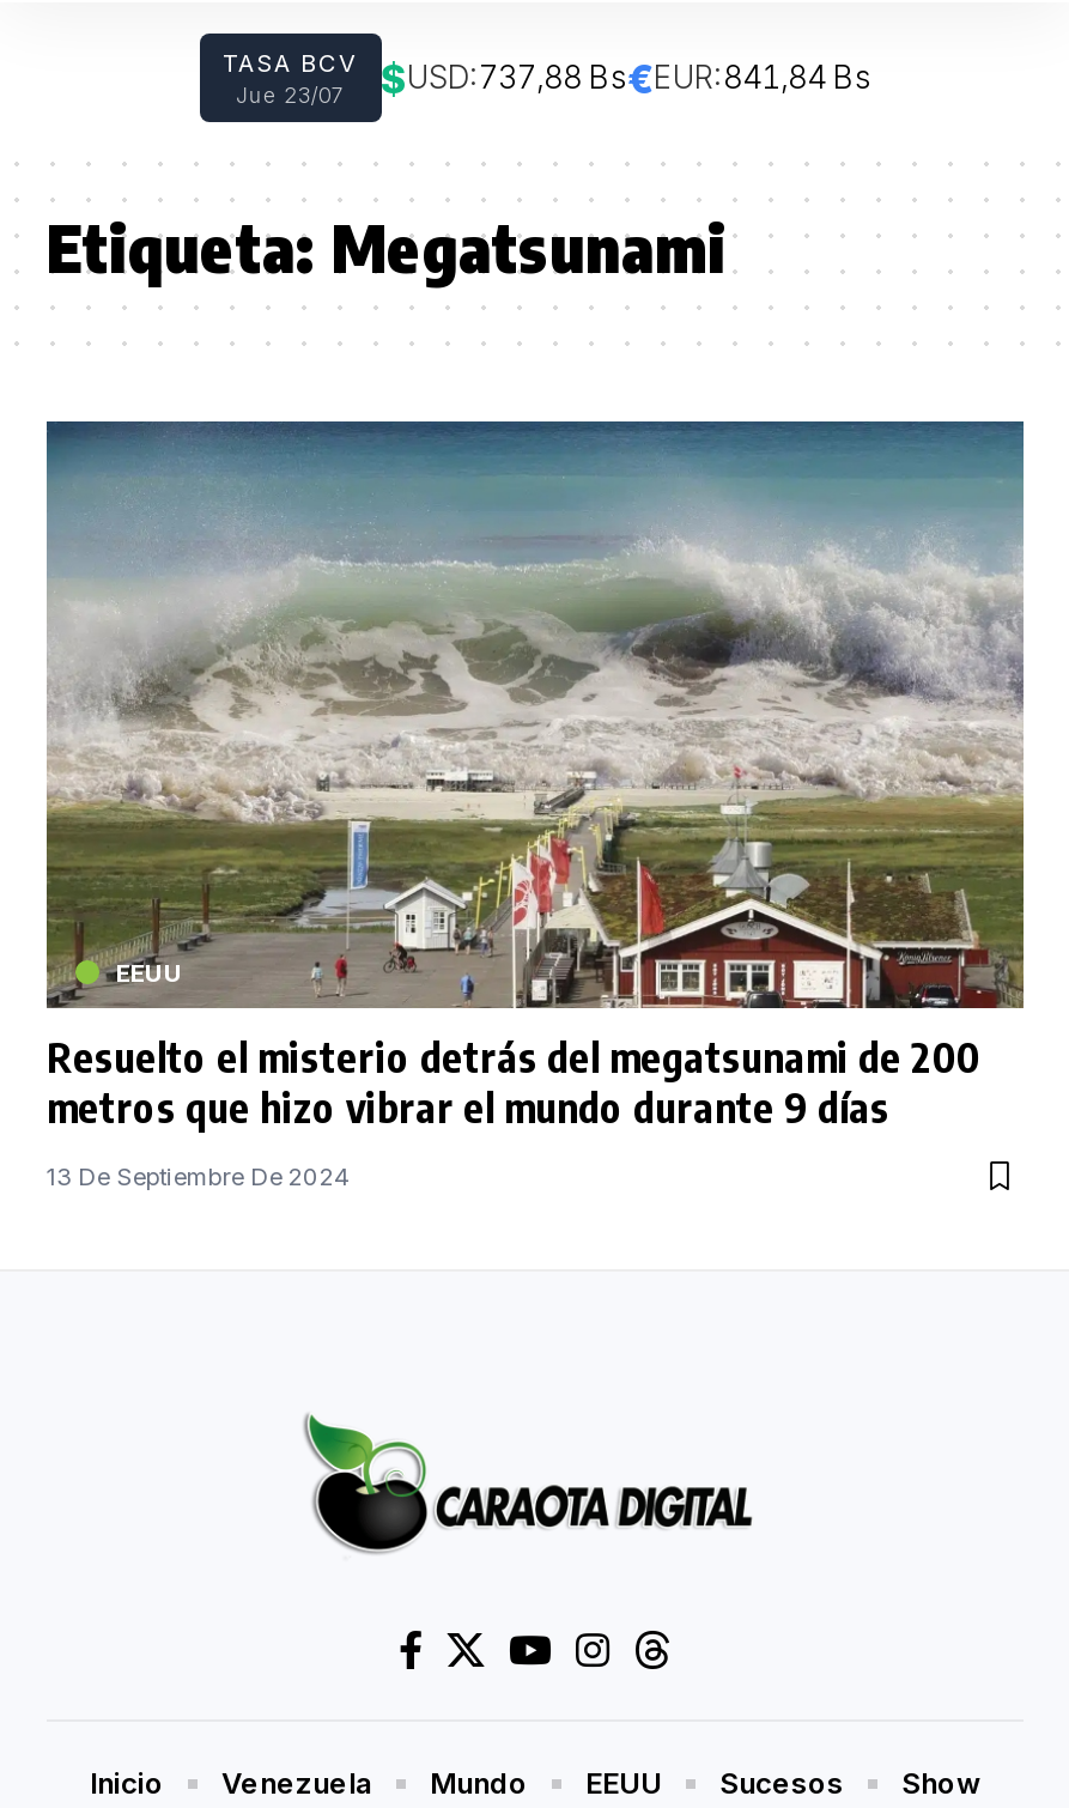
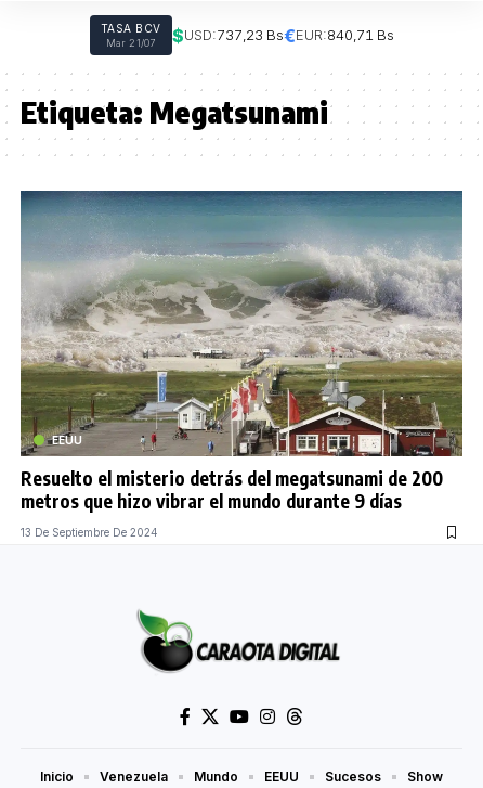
- Jue 23/07
- $USD:737,88 Bs€EUR:841,84 Bs
+ Mar 21/07
+ $USD:737,23 Bs€EUR:840,71 Bs
